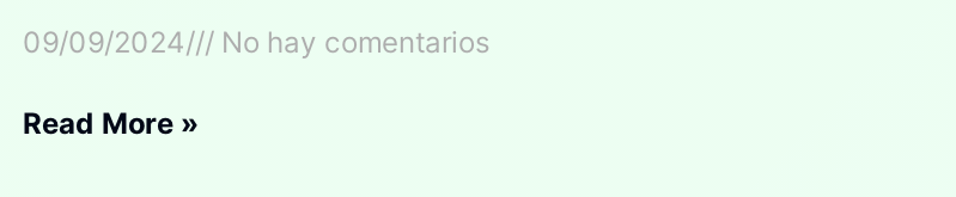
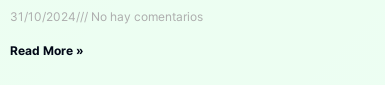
- 09/09/2024 No hay comentarios
+ 31/10/2024 No hay comentarios
